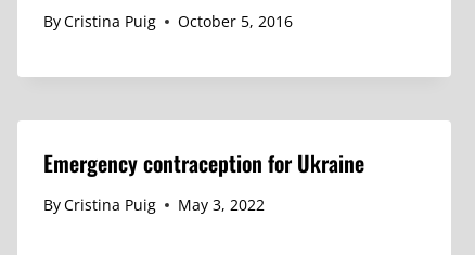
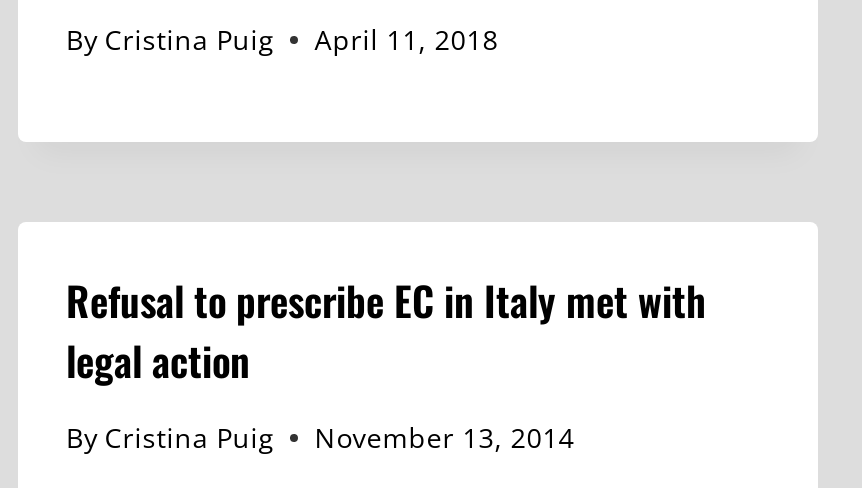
- By Cristina Puig October 5, 2016
+ By Cristina Puig April 11, 2018

- Emergency contraception for Ukraine
+ Refusal to prescribe EC in Italy met with
+ legal action

- By Cristina Puig May 3, 2022
+ By Cristina Puig November 13, 2014
